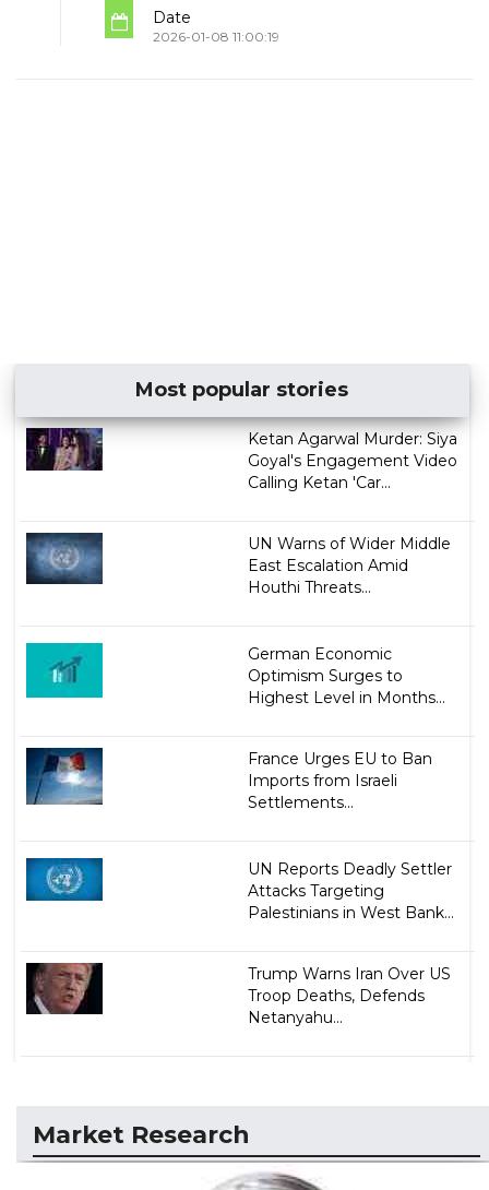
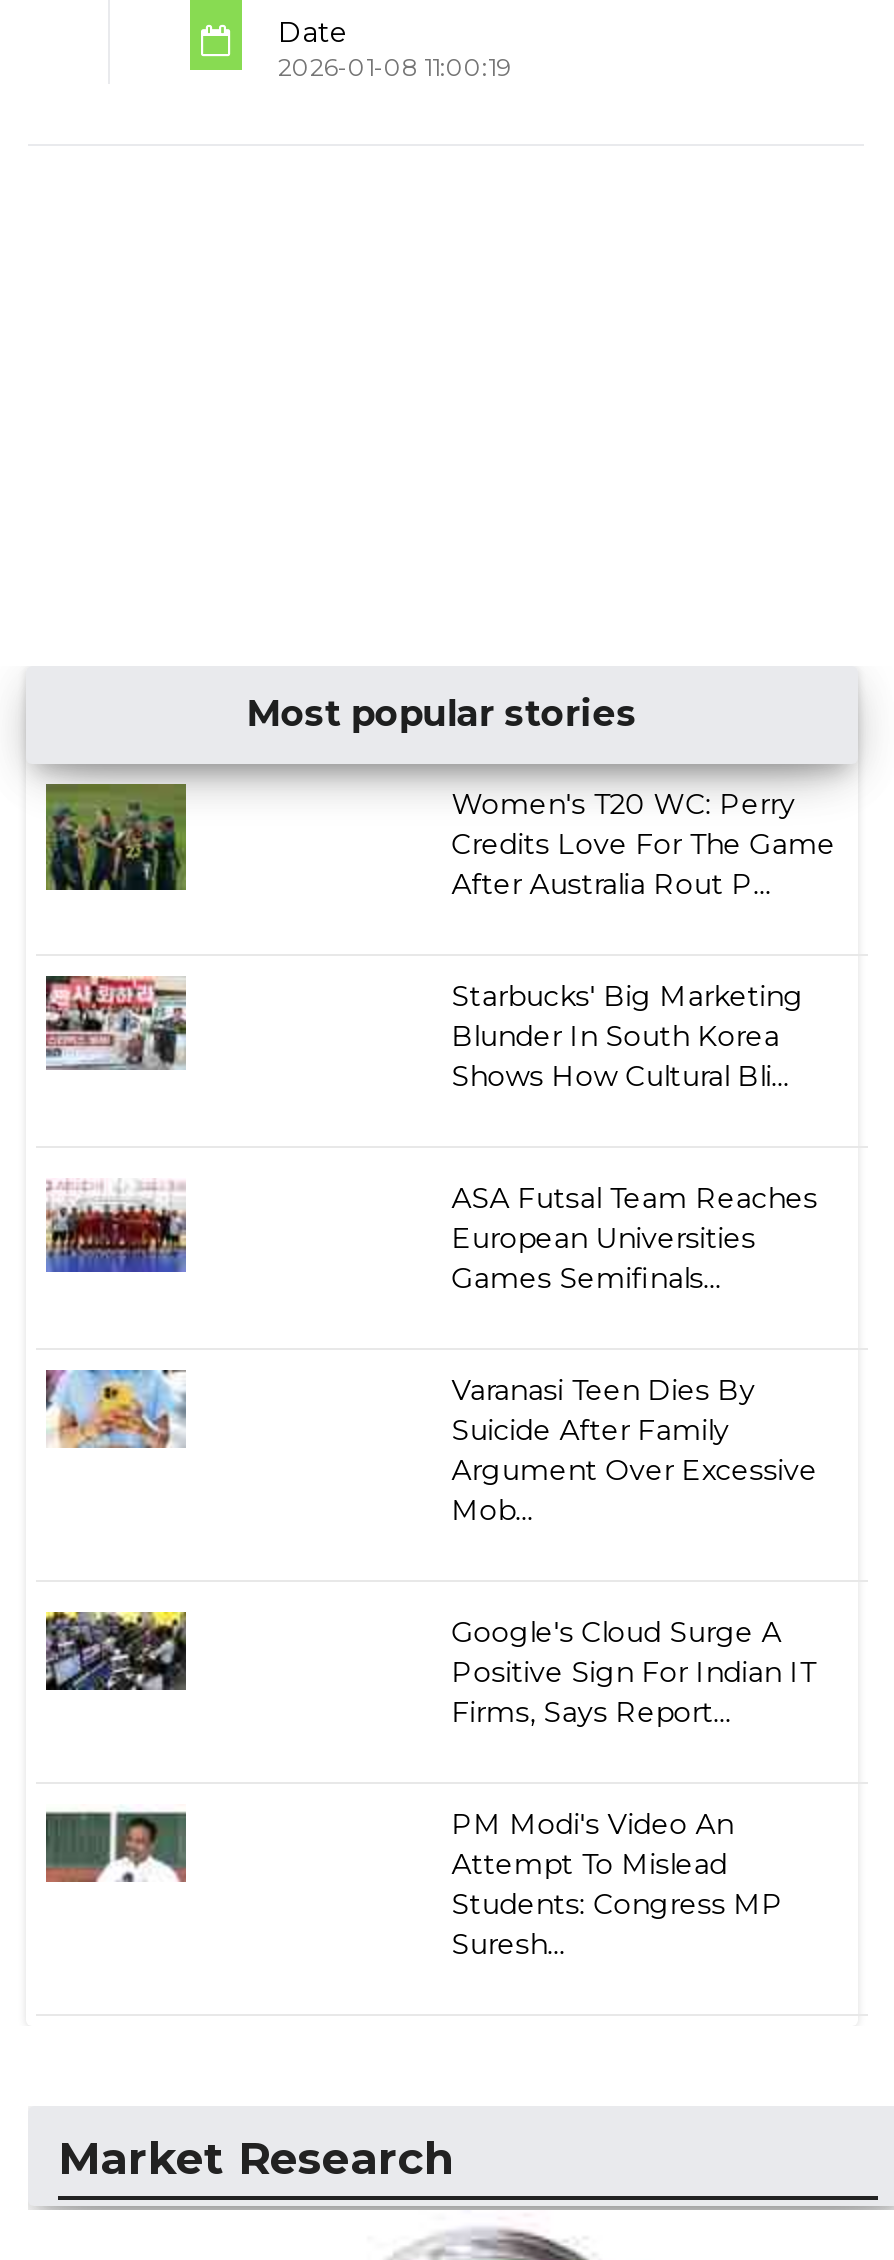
- [image]
+ [image]

- Ketan Agarwal Murder: Siya
- Goyal's Engagement Video
- Calling Ketan 'Car...
+ Women's T20 WC: Perry
+ Credits Love For The Game
+ After Australia Rout P...

- [image]
+ [image]

- UN Warns of Wider Middle
- East Escalation Amid
- Houthi Threats...
+ Starbucks' Big Marketing
+ Blunder In South Korea
+ Shows How Cultural Bli...

- [image]
+ [image]

- German Economic
- Optimism Surges to
- Highest Level in Months...
+ ASA Futsal Team Reaches
+ European Universities
+ Games Semifinals...

- [image]
+ [image]

- France Urges EU to Ban
- Imports from Israeli
- Settlements...
+ Varanasi Teen Dies By
+ Suicide After Family
+ Argument Over Excessive
+ Mob...

- [image]
+ [image]

- UN Reports Deadly Settler
- Attacks Targeting
- Palestinians in West Bank...
+ Google's Cloud Surge A
+ Positive Sign For Indian IT
+ Firms, Says Report...

- [image]
+ [image]

- Trump Warns Iran Over US
- Troop Deaths, Defends
- Netanyahu...
+ PM Modi's Video An
+ Attempt To Mislead
+ Students: Congress MP
+ Suresh...
